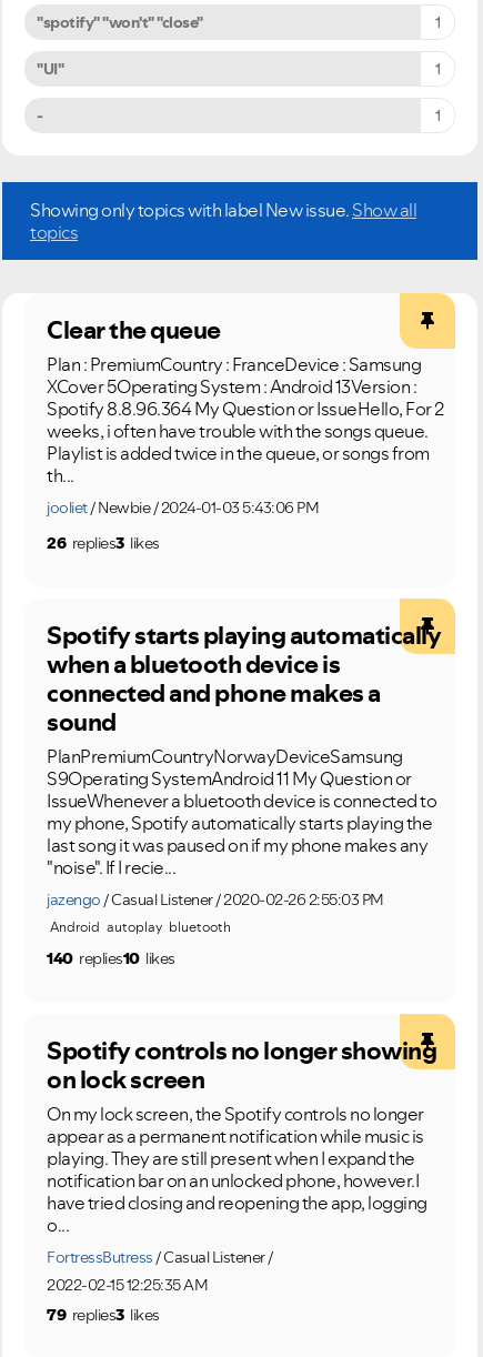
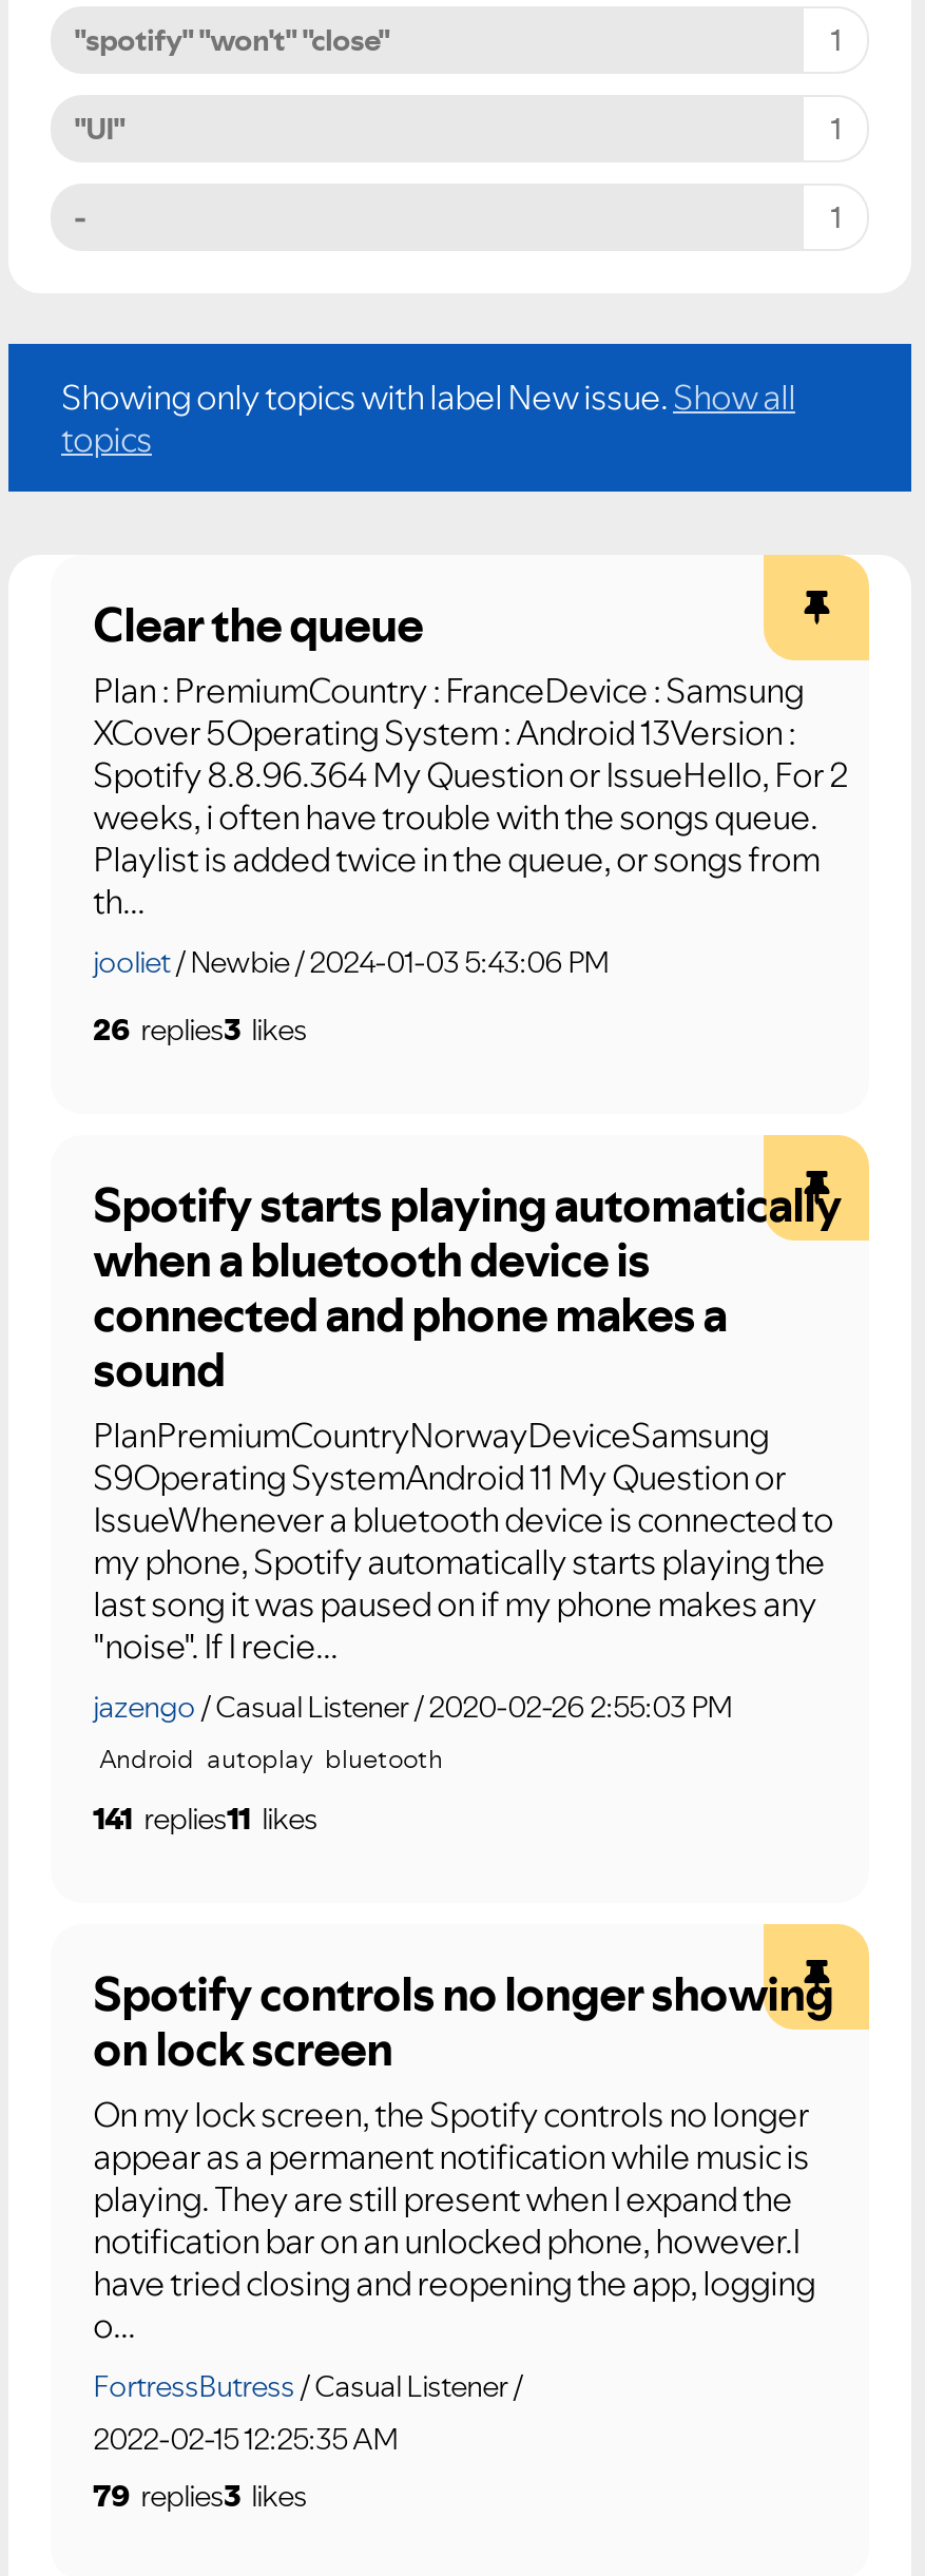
- 140 replies10 likes
+ 141 replies11 likes
